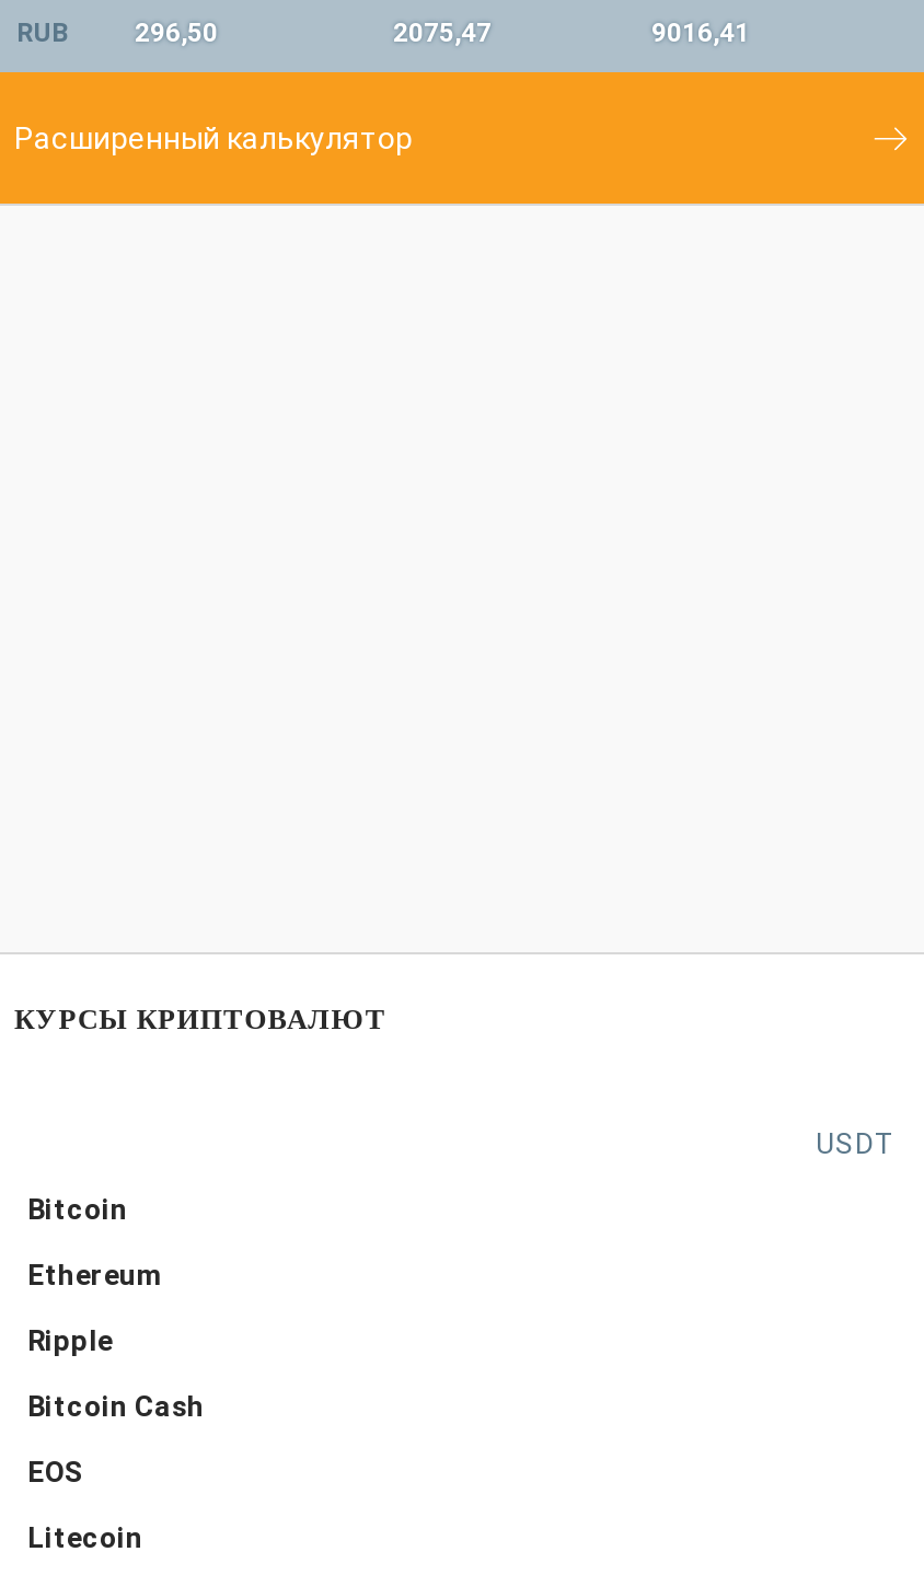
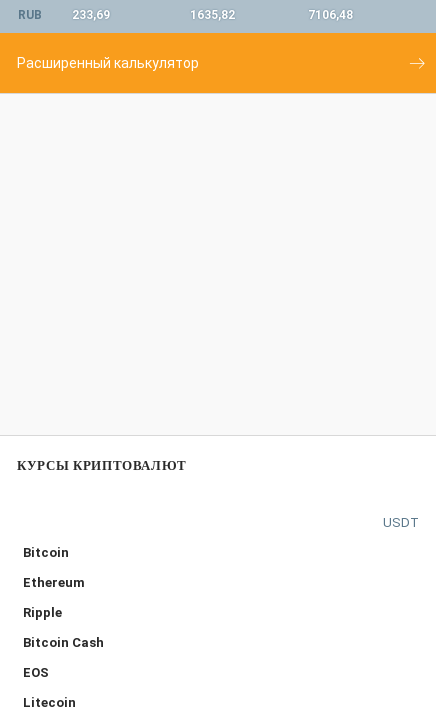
- 296,50
+ 233,69

- 2075,47
+ 1635,82

- 9016,41
+ 7106,48
